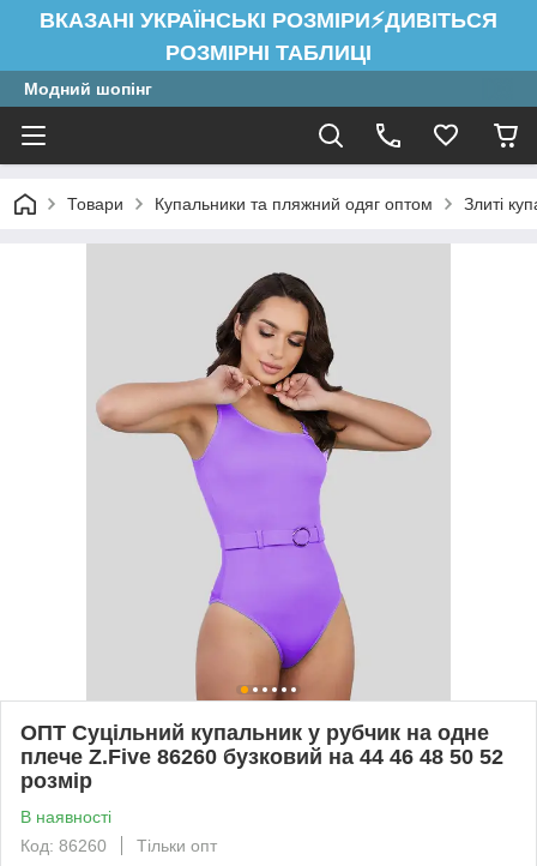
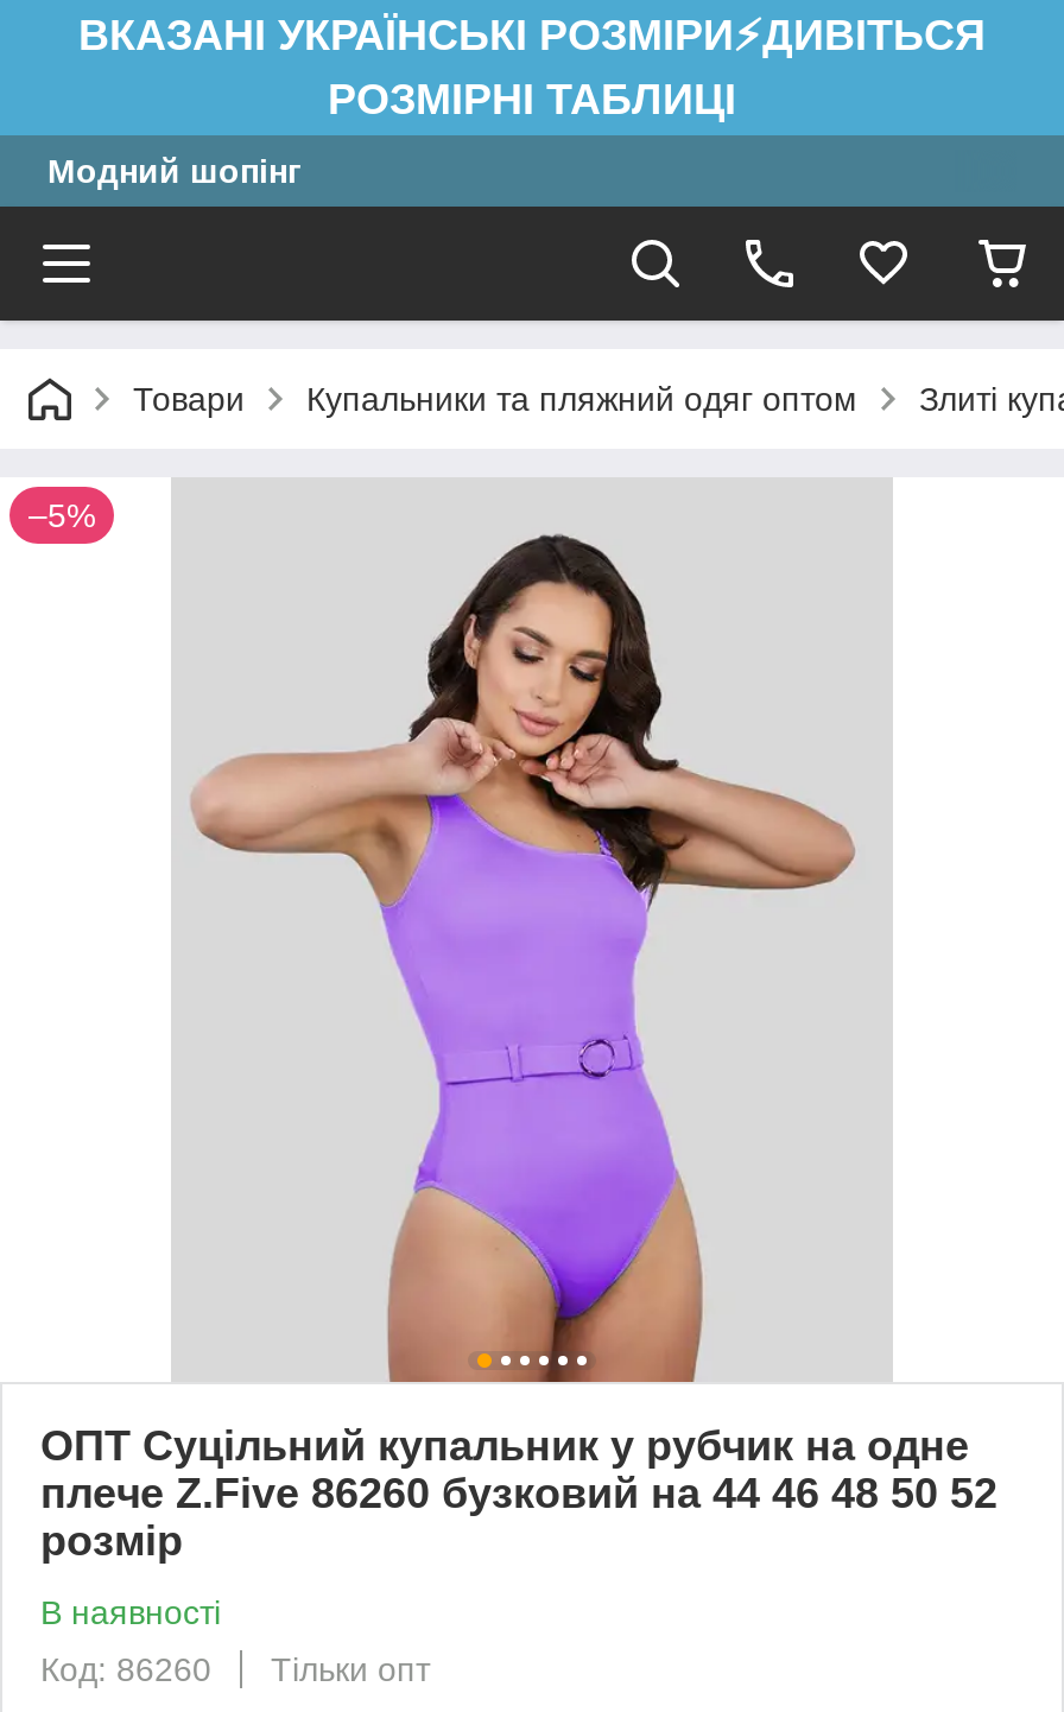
+ –5%
